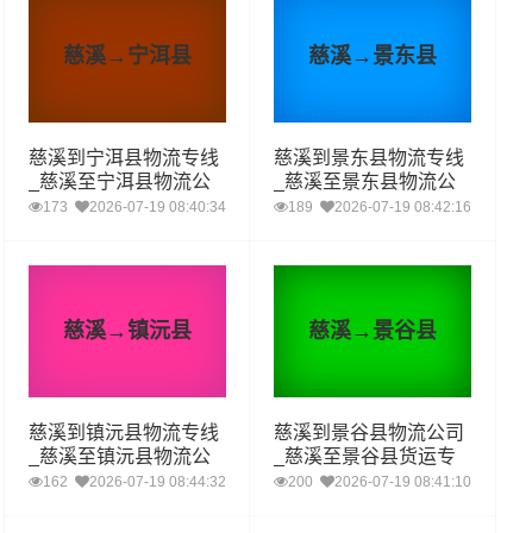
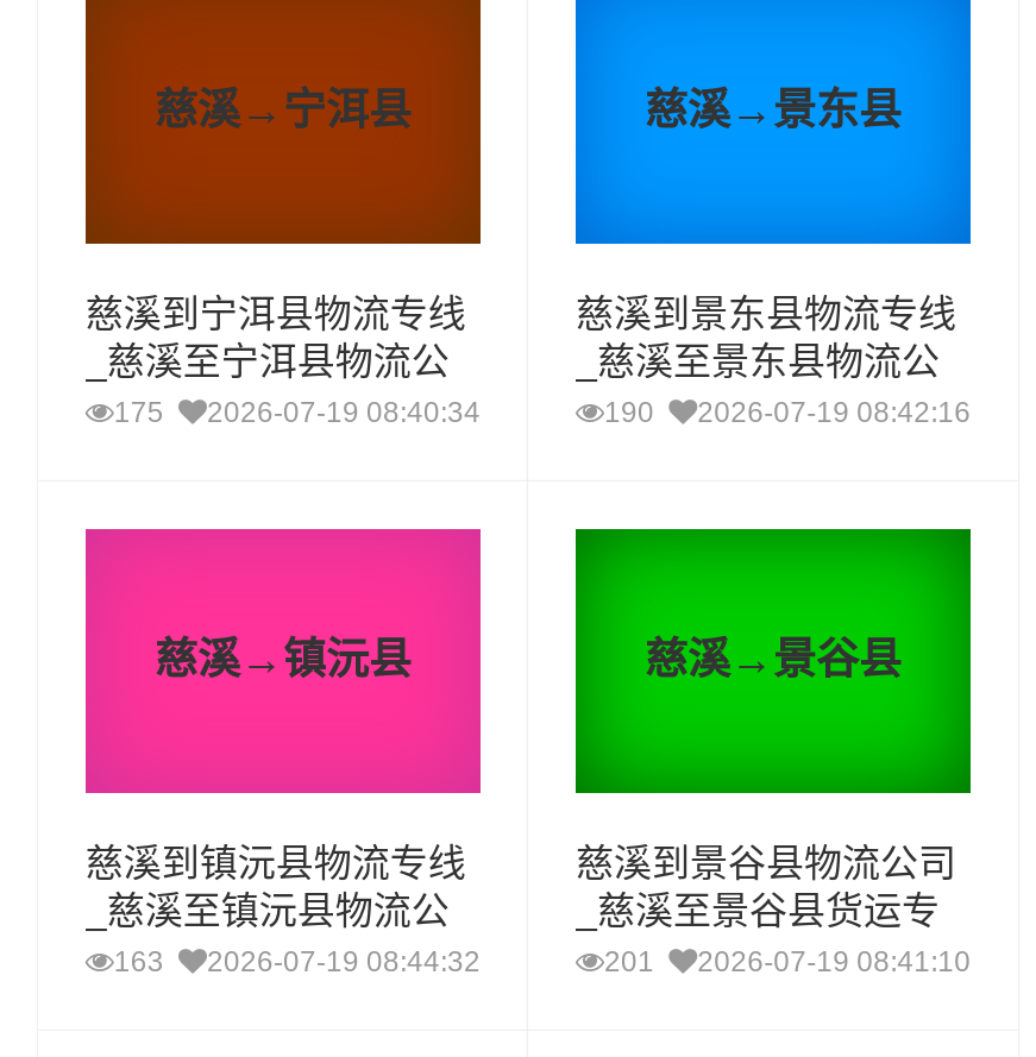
- 173
+ 175

- 189
+ 190

- 162
+ 163

- 200
+ 201
